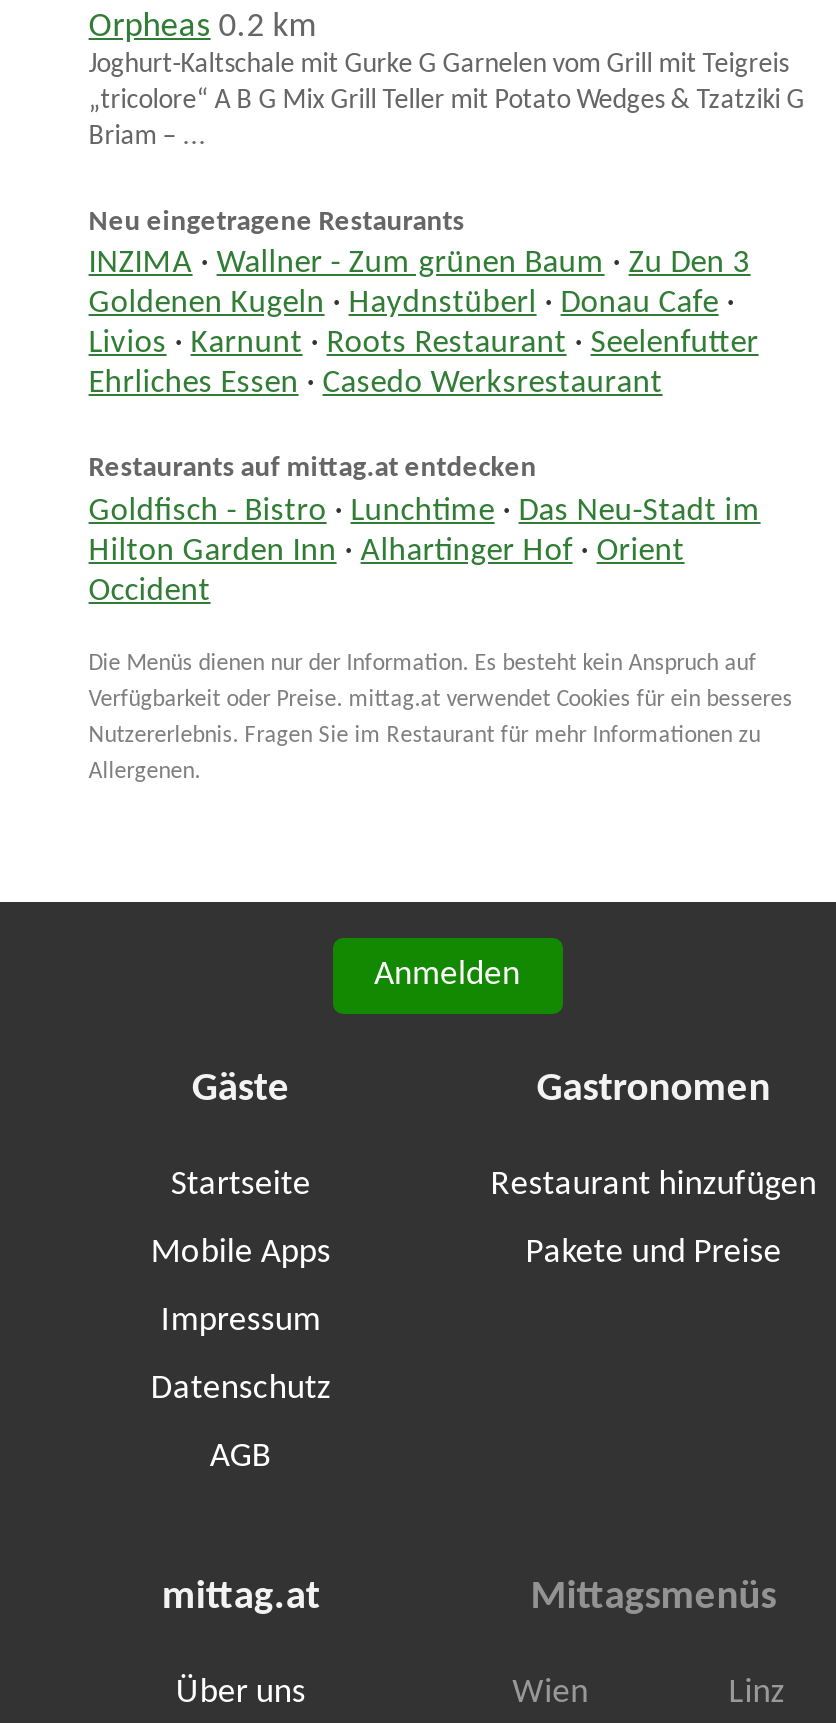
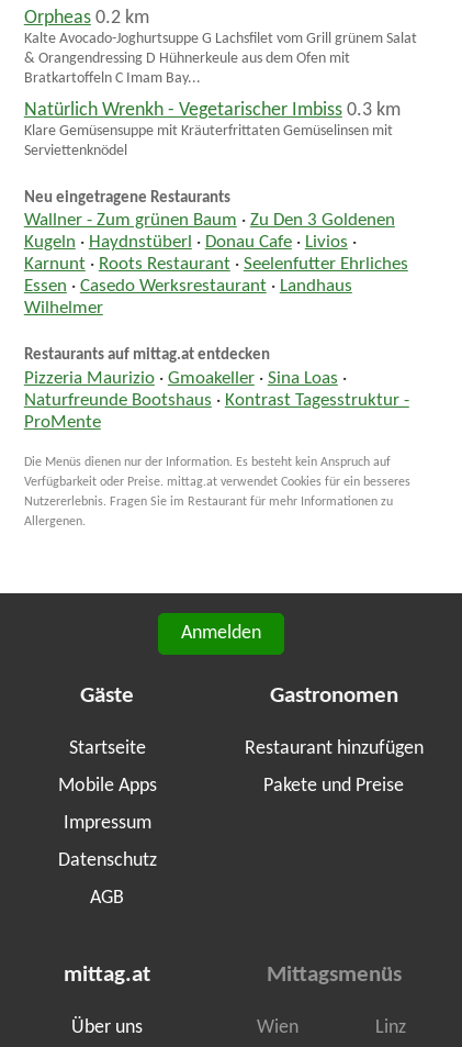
- Joghurt-Kaltschale mit Gurke G Garnelen vom Grill mit Teigreis
- „tricolore“ A B G Mix Grill Teller mit Potato Wedges & Tzatziki G
- Briam – ...
+ Kalte Avocado-Joghurtsuppe G Lachsfilet vom Grill grünem Salat
+ & Orangendressing D Hühnerkeule aus dem Ofen mit
+ Bratkartoffeln C Imam Bay...
+ Natürlich Wrenkh - Vegetarischer Imbiss 0.3 km
+ Klare Gemüsensuppe mit Kräuterfrittaten Gemüselinsen mit
+ Serviettenknödel

- INZIMA · Wallner - Zum grünen Baum · Zu Den 3
- Goldenen Kugeln · Haydnstüberl · Donau Cafe ·
- Livios · Karnunt · Roots Restaurant · Seelenfutter
- Ehrliches Essen · Casedo Werksrestaurant
+ Wallner - Zum grünen Baum · Zu Den 3 Goldenen
+ Kugeln · Haydnstüberl · Donau Cafe · Livios ·
+ Karnunt · Roots Restaurant · Seelenfutter Ehrliches
+ Essen · Casedo Werksrestaurant · Landhaus
+ Wilhelmer

- Goldfisch - Bistro · Lunchtime · Das Neu-Stadt im
- Hilton Garden Inn · Alhartinger Hof · Orient
- Occident
+ Pizzeria Maurizio · Gmoakeller · Sina Loas ·
+ Naturfreunde Bootshaus · Kontrast Tagesstruktur -
+ ProMente
